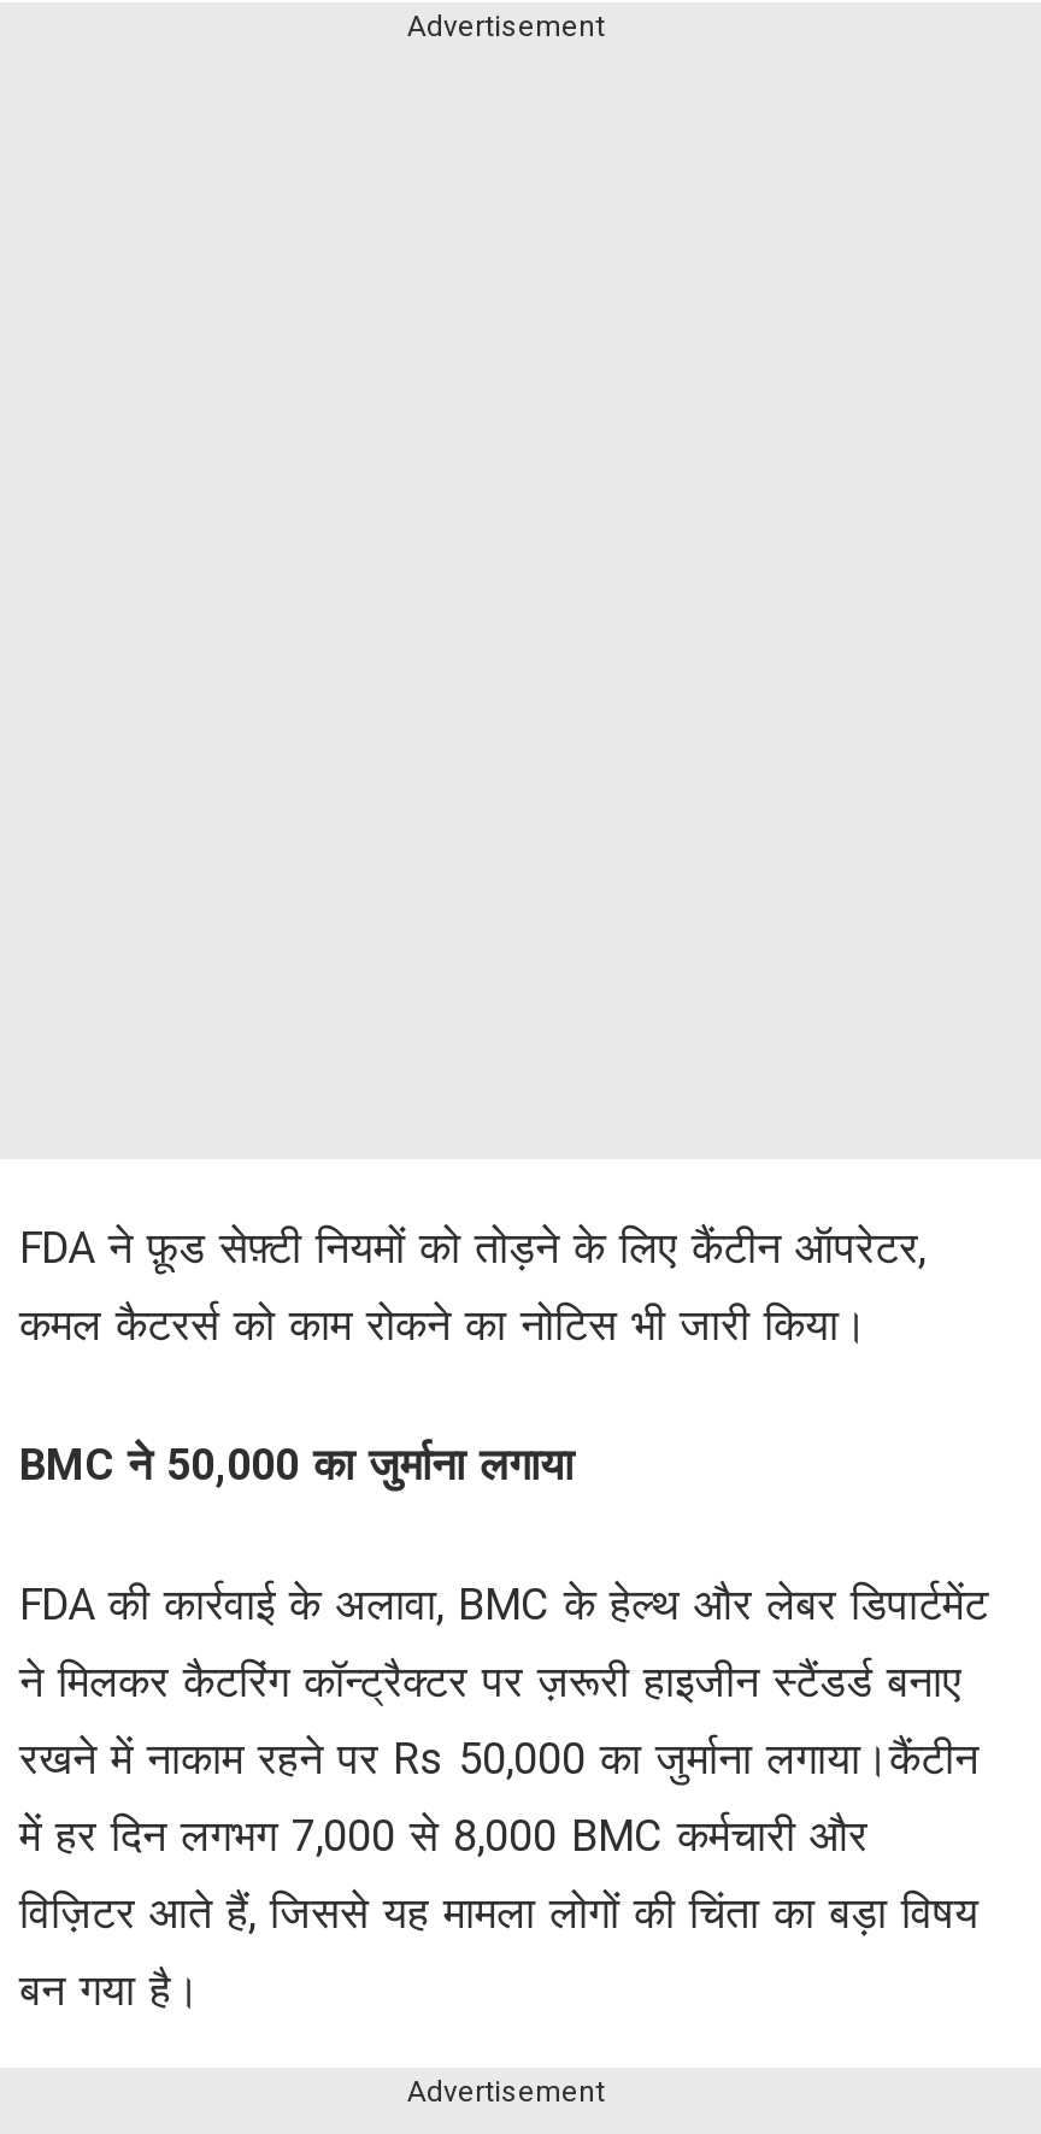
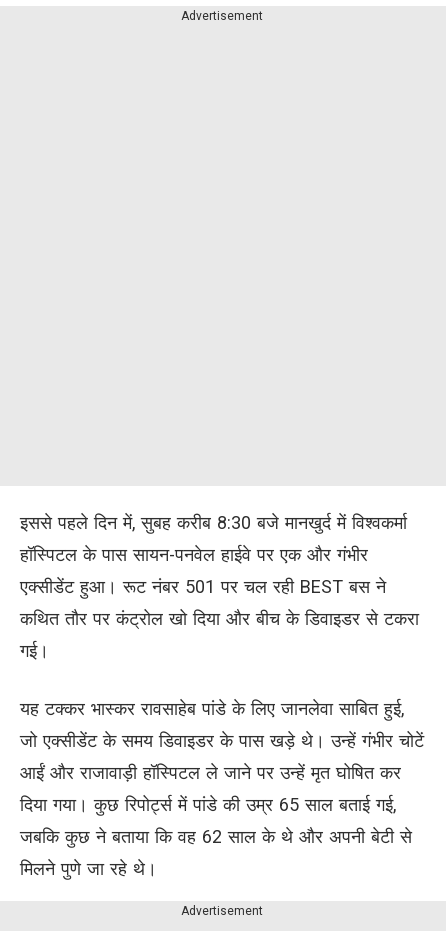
- FDA ने फ़ूड सेफ़्टी नियमों को तोड़ने के लिए कैंटीन ऑपरेटर,
- कमल कैटरर्स को काम रोकने का नोटिस भी जारी किया।
- BMC ने 50,000 का जुर्माना लगाया
- FDA की कार्रवाई के अलावा, BMC के हेल्थ और लेबर डिपार्टमेंट
- ने मिलकर कैटरिंग कॉन्ट्रैक्टर पर ज़रूरी हाइजीन स्टैंडर्ड बनाए
- रखने में नाकाम रहने पर Rs 50,000 का जुर्माना लगाया।कैंटीन
- में हर दिन लगभग 7,000 से 8,000 BMC कर्मचारी और
- विज़िटर आते हैं, जिससे यह मामला लोगों की चिंता का बड़ा विषय
- बन गया है।
+ इससे पहले दिन में, सुबह करीब 8:30 बजे मानखुर्द में विश्वकर्मा
+ हॉस्पिटल के पास सायन-पनवेल हाईवे पर एक और गंभीर
+ एक्सीडेंट हुआ। रूट नंबर 501 पर चल रही BEST बस ने
+ कथित तौर पर कंट्रोल खो दिया और बीच के डिवाइडर से टकरा
+ गई।
+ यह टक्कर भास्कर रावसाहेब पांडे के लिए जानलेवा साबित हुई,
+ जो एक्सीडेंट के समय डिवाइडर के पास खड़े थे। उन्हें गंभीर चोटें
+ आईं और राजावाड़ी हॉस्पिटल ले जाने पर उन्हें मृत घोषित कर
+ दिया गया। कुछ रिपोर्ट्स में पांडे की उम्र 65 साल बताई गई,
+ जबकि कुछ ने बताया कि वह 62 साल के थे और अपनी बेटी से
+ मिलने पुणे जा रहे थे।
